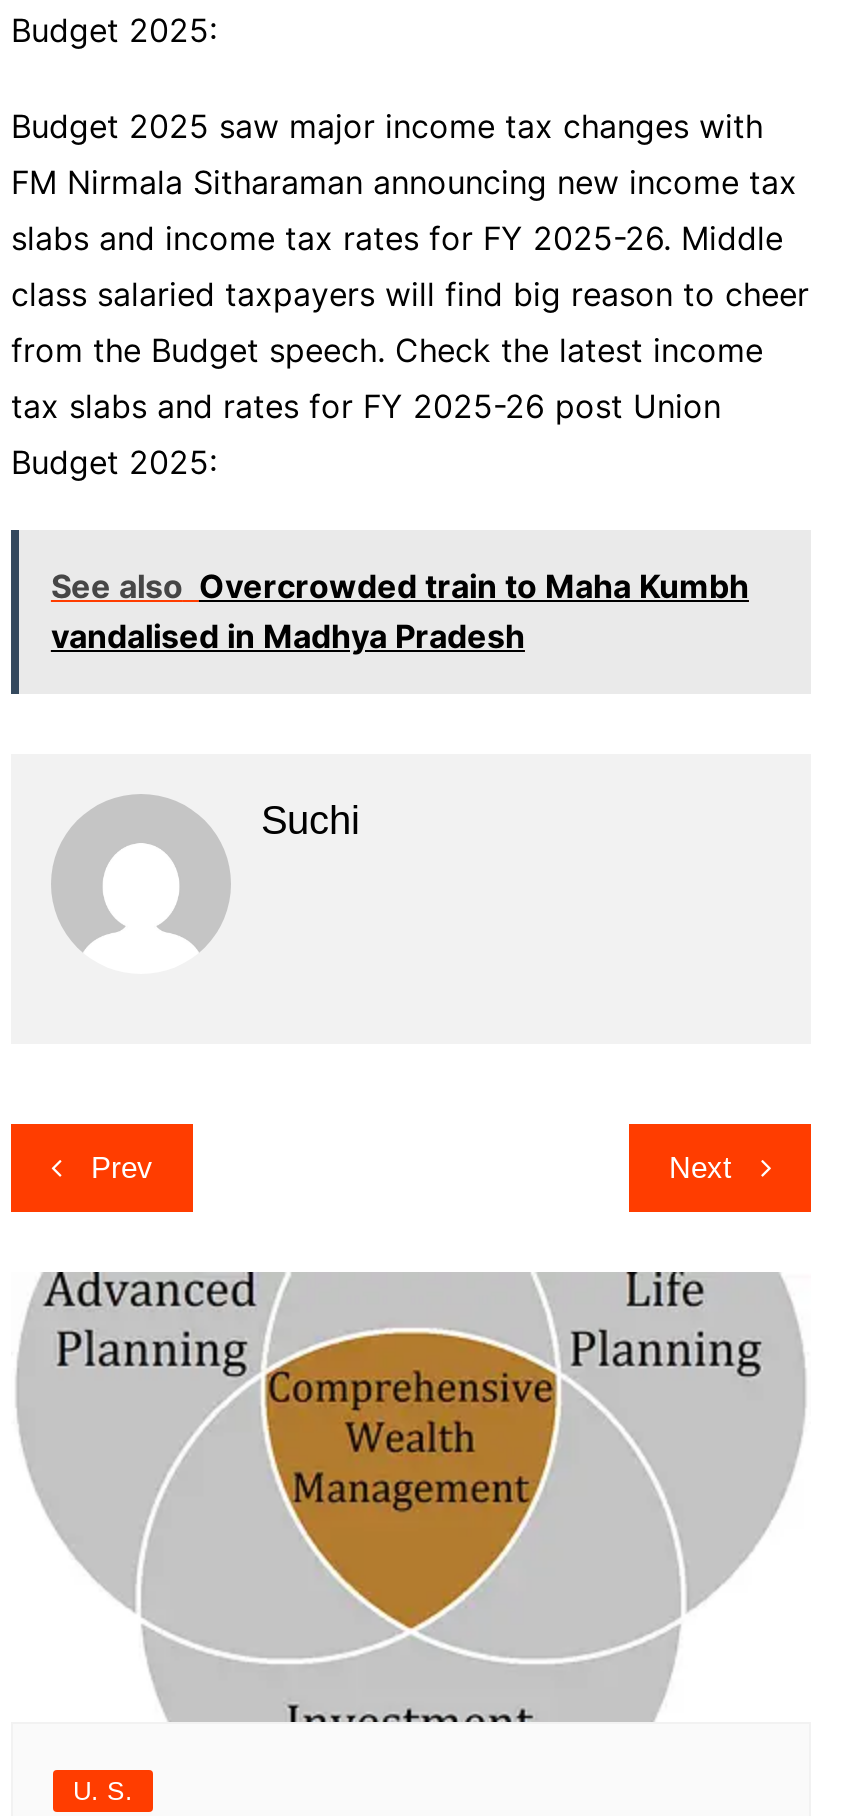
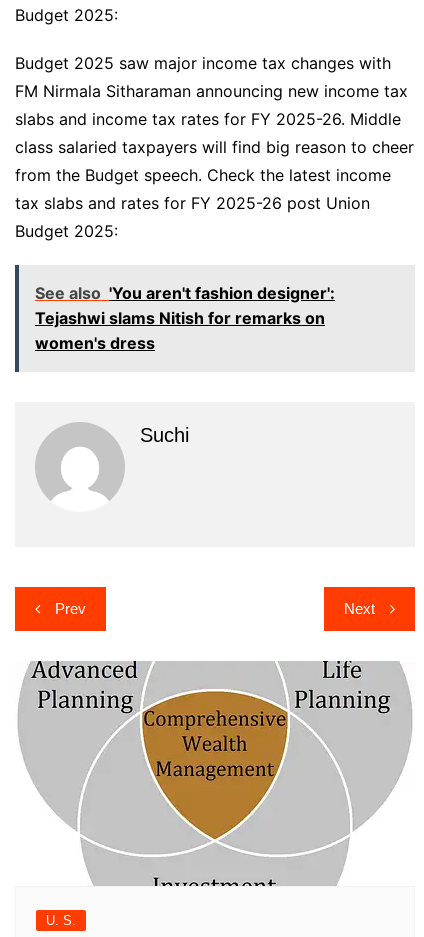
- See also Overcrowded train to Maha Kumbh
- vandalised in Madhya Pradesh
+ See also 'You aren't fashion designer':
+ Tejashwi slams Nitish for remarks on
+ women's dress
